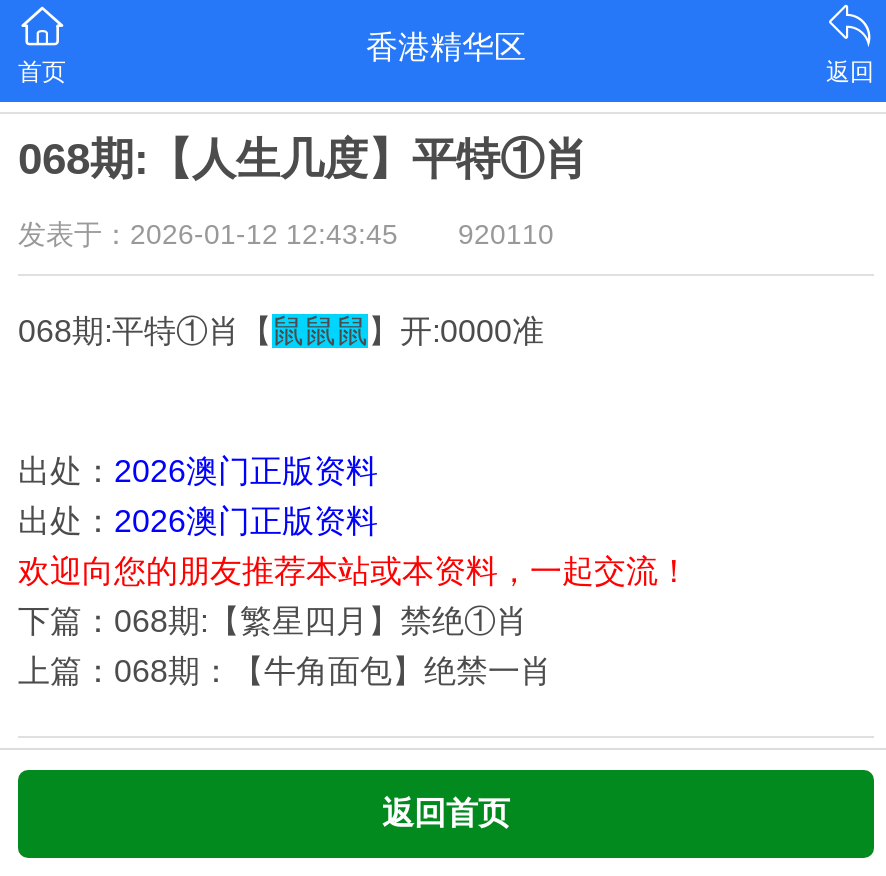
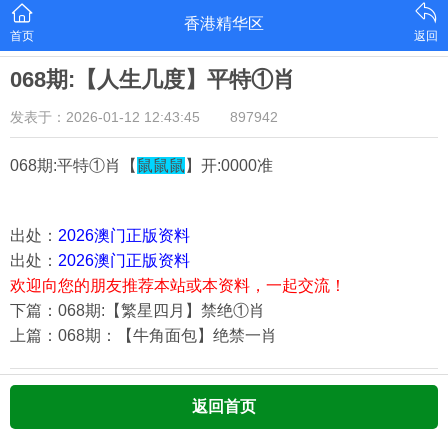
- 发表于：2026-01-12 12:43:45 920110
+ 发表于：2026-01-12 12:43:45 897942
